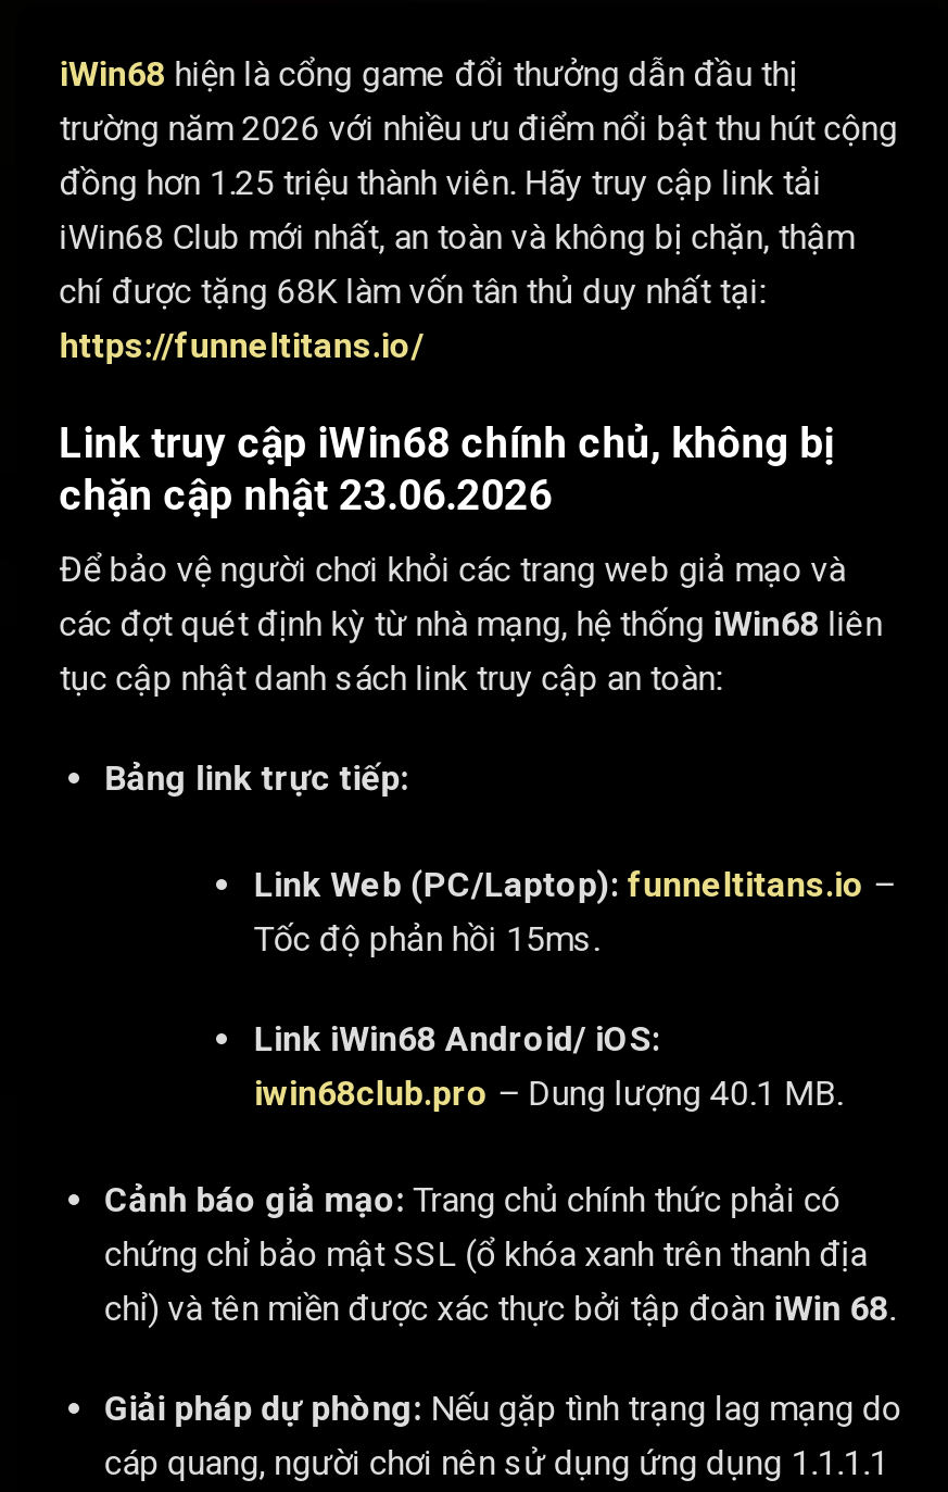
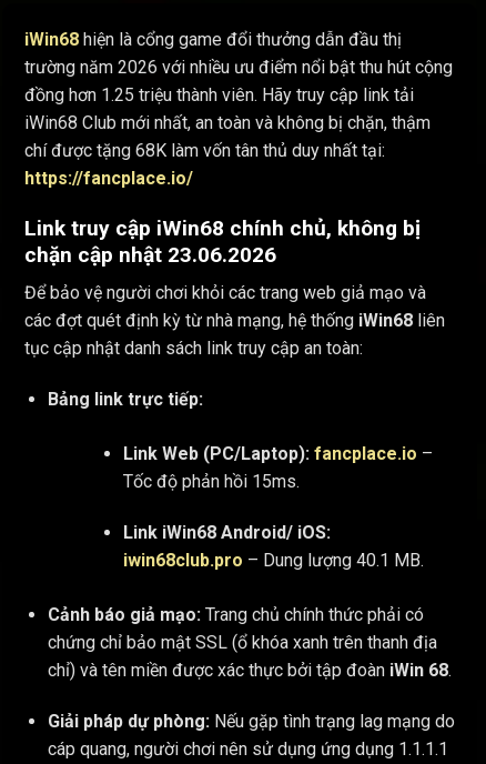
- https://funneltitans.io/
+ https://fancplace.io/

- Link Web (PC/Laptop): funneltitans.io –
+ Link Web (PC/Laptop): fancplace.io –
